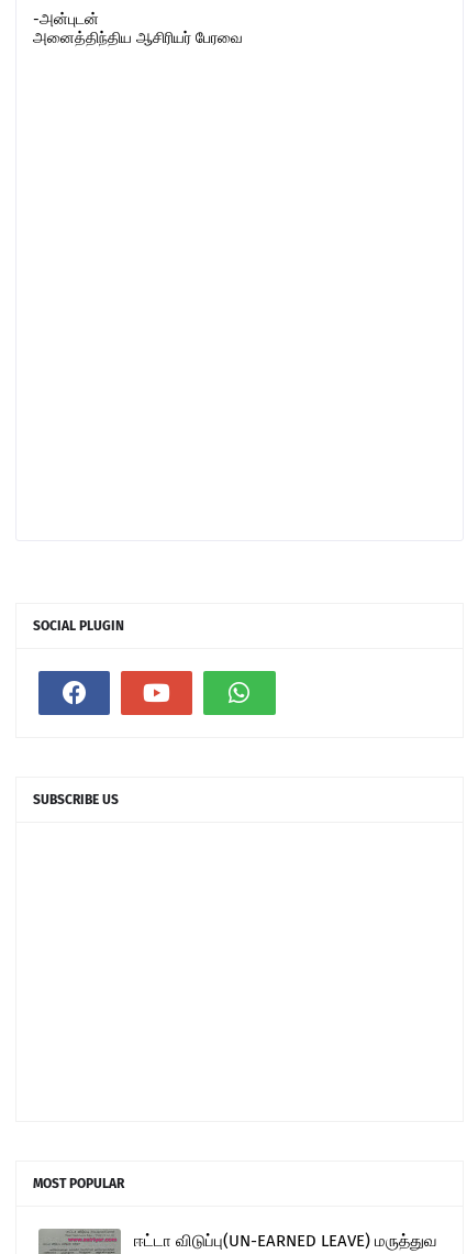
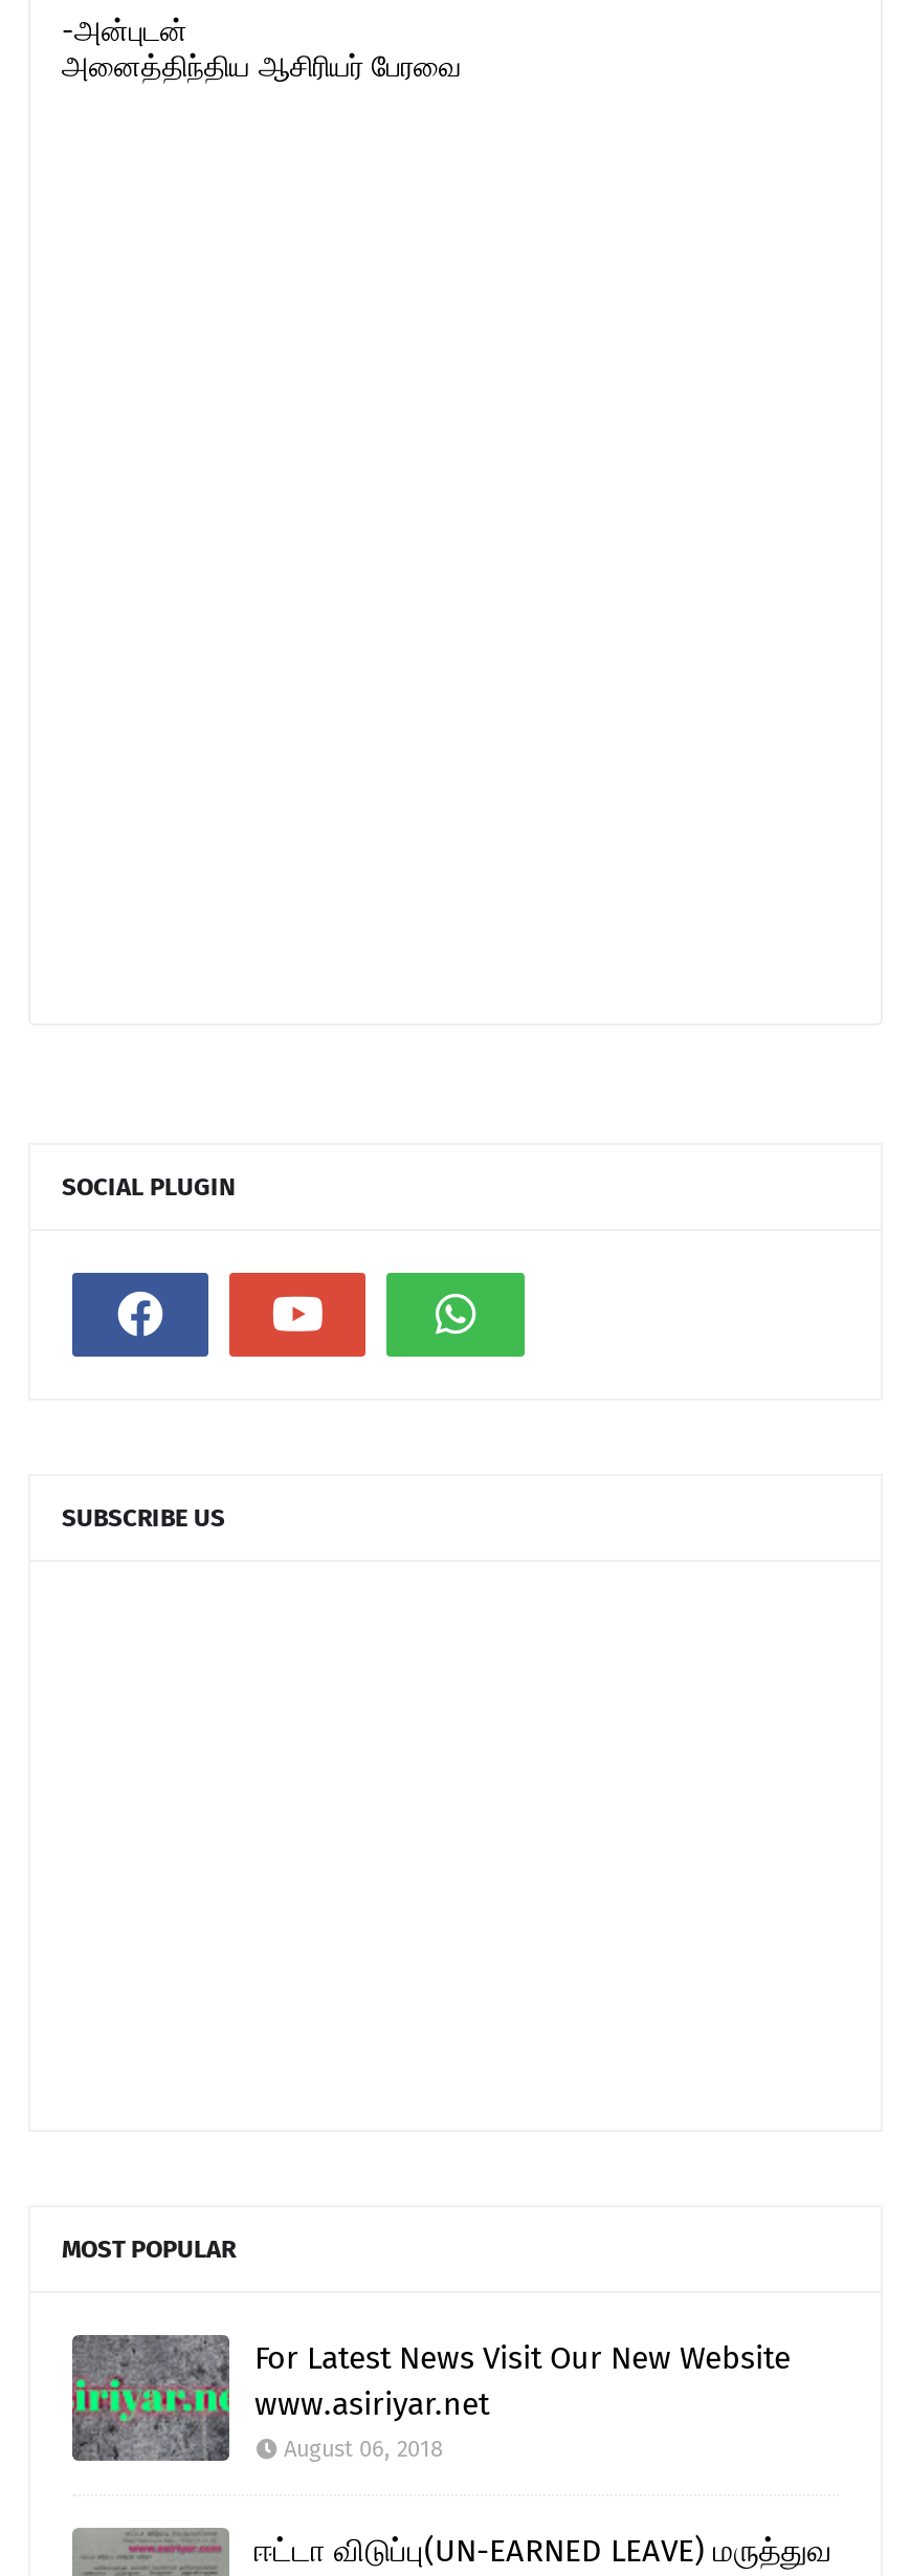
+ [image]
+ For Latest News Visit Our New Website
+ www.asiriyar.net
+ August 06, 2018
